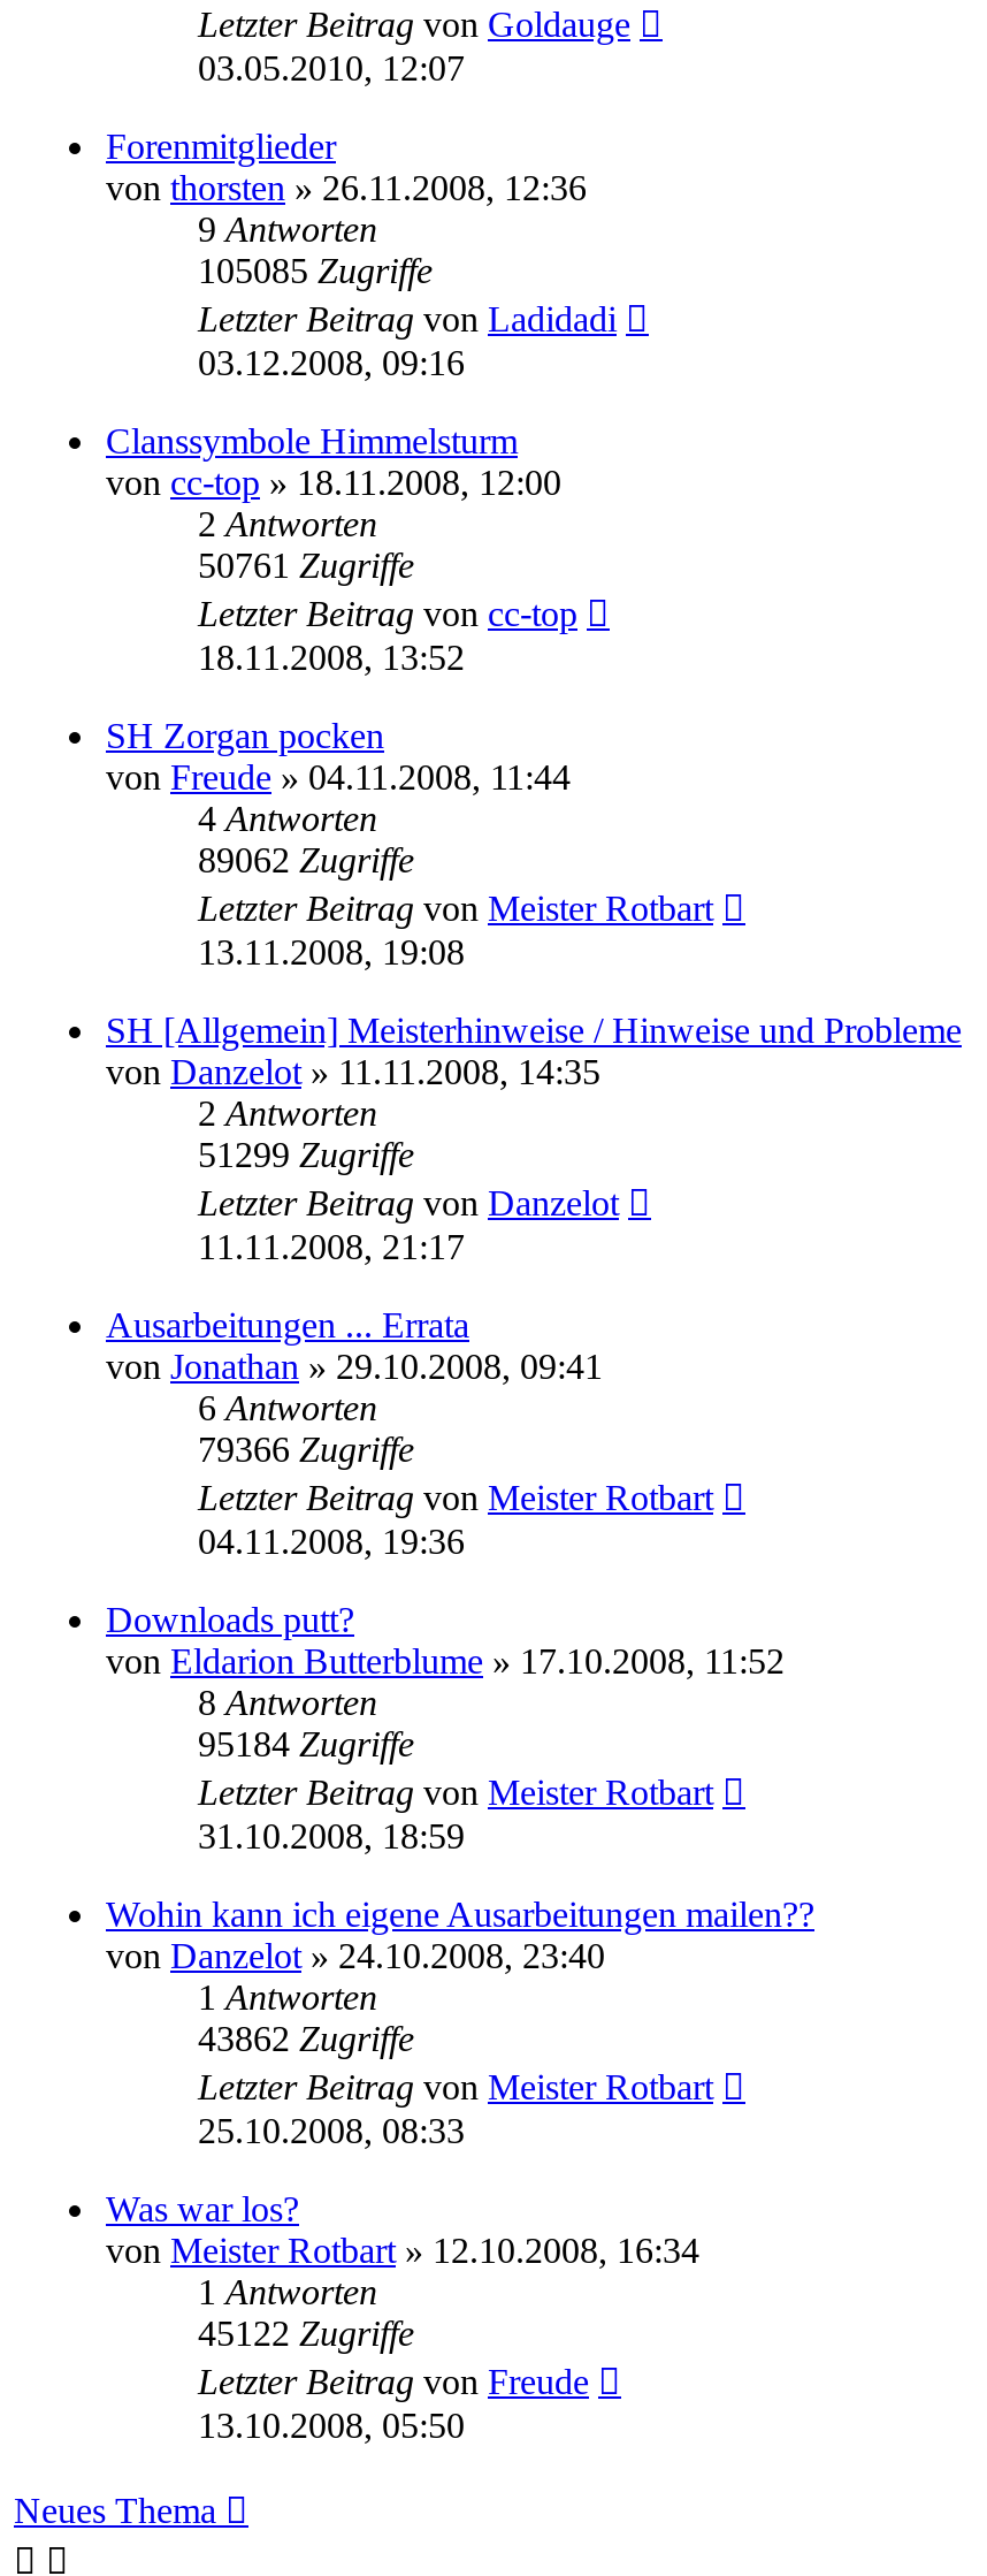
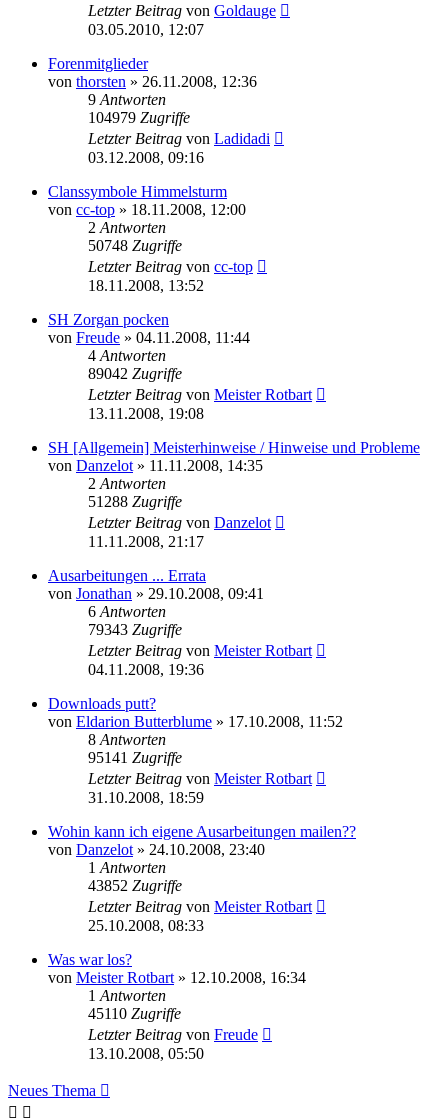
- 105085 Zugriffe
+ 104979 Zugriffe

- 50761 Zugriffe
+ 50748 Zugriffe

- 89062 Zugriffe
+ 89042 Zugriffe

- 51299 Zugriffe
+ 51288 Zugriffe

- 79366 Zugriffe
+ 79343 Zugriffe

- 95184 Zugriffe
+ 95141 Zugriffe

- 43862 Zugriffe
+ 43852 Zugriffe

- 45122 Zugriffe
+ 45110 Zugriffe
